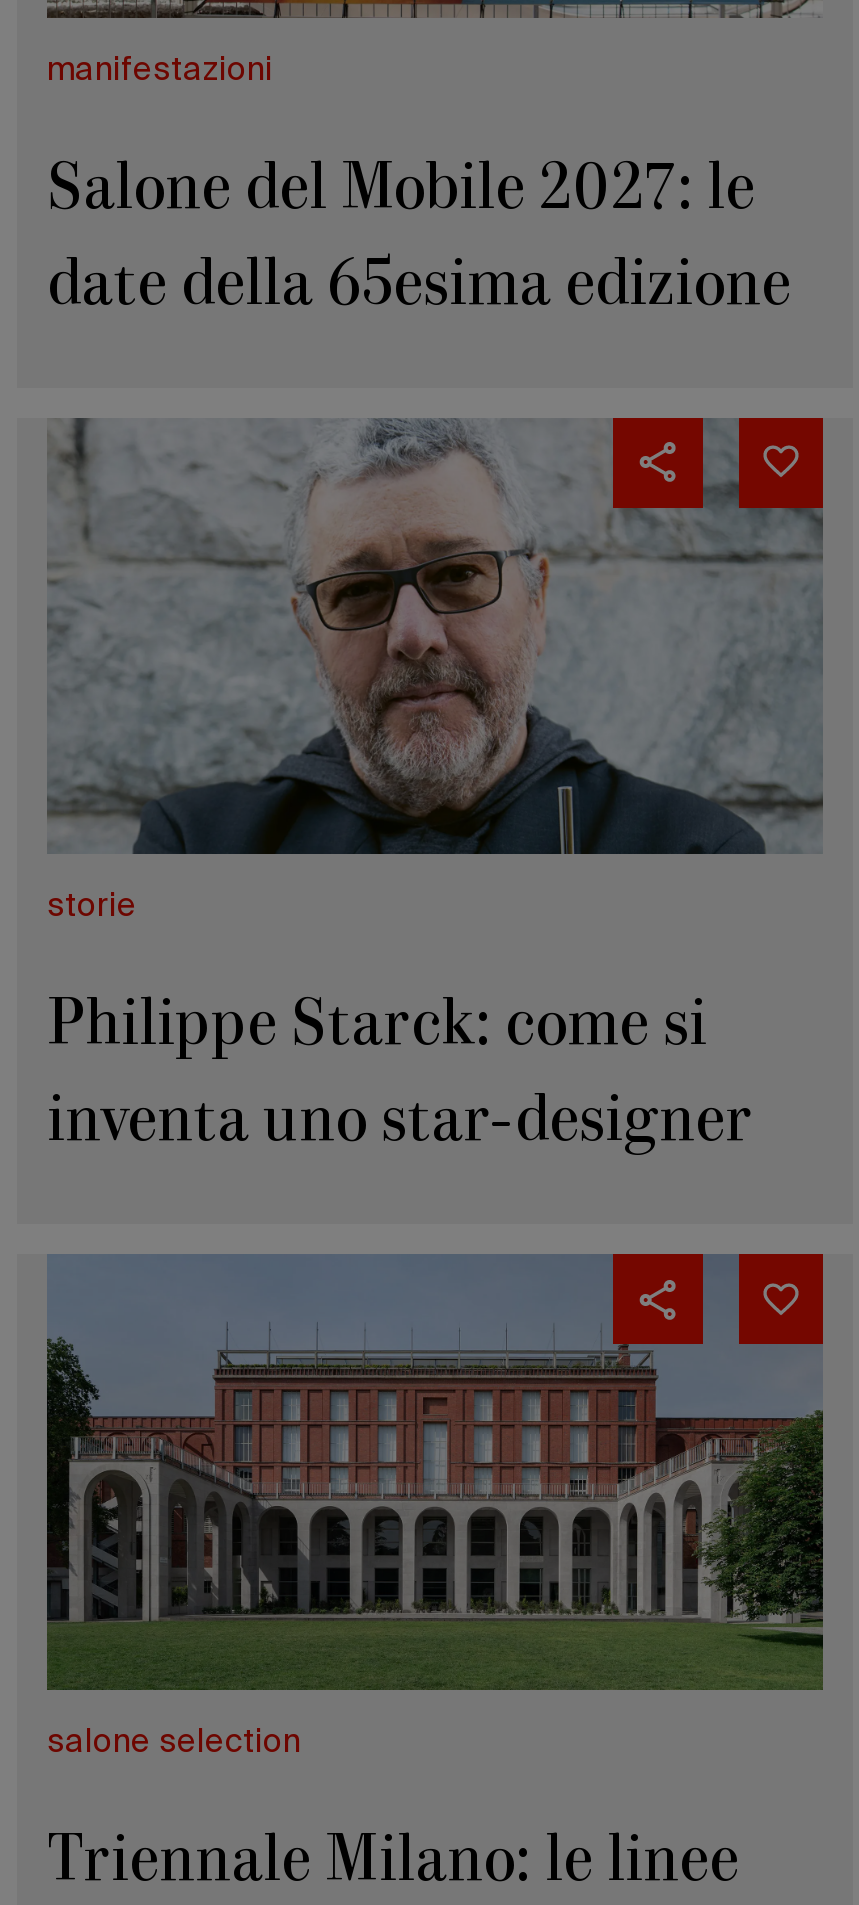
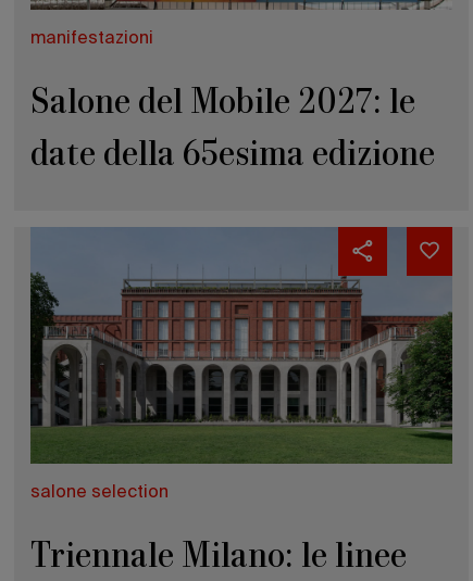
- [image]
- storie
- Philippe Starck: come si
- inventa uno star-designer
